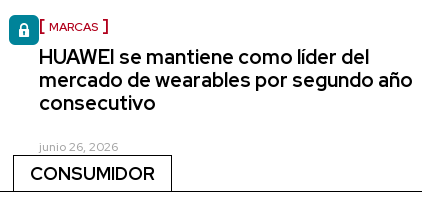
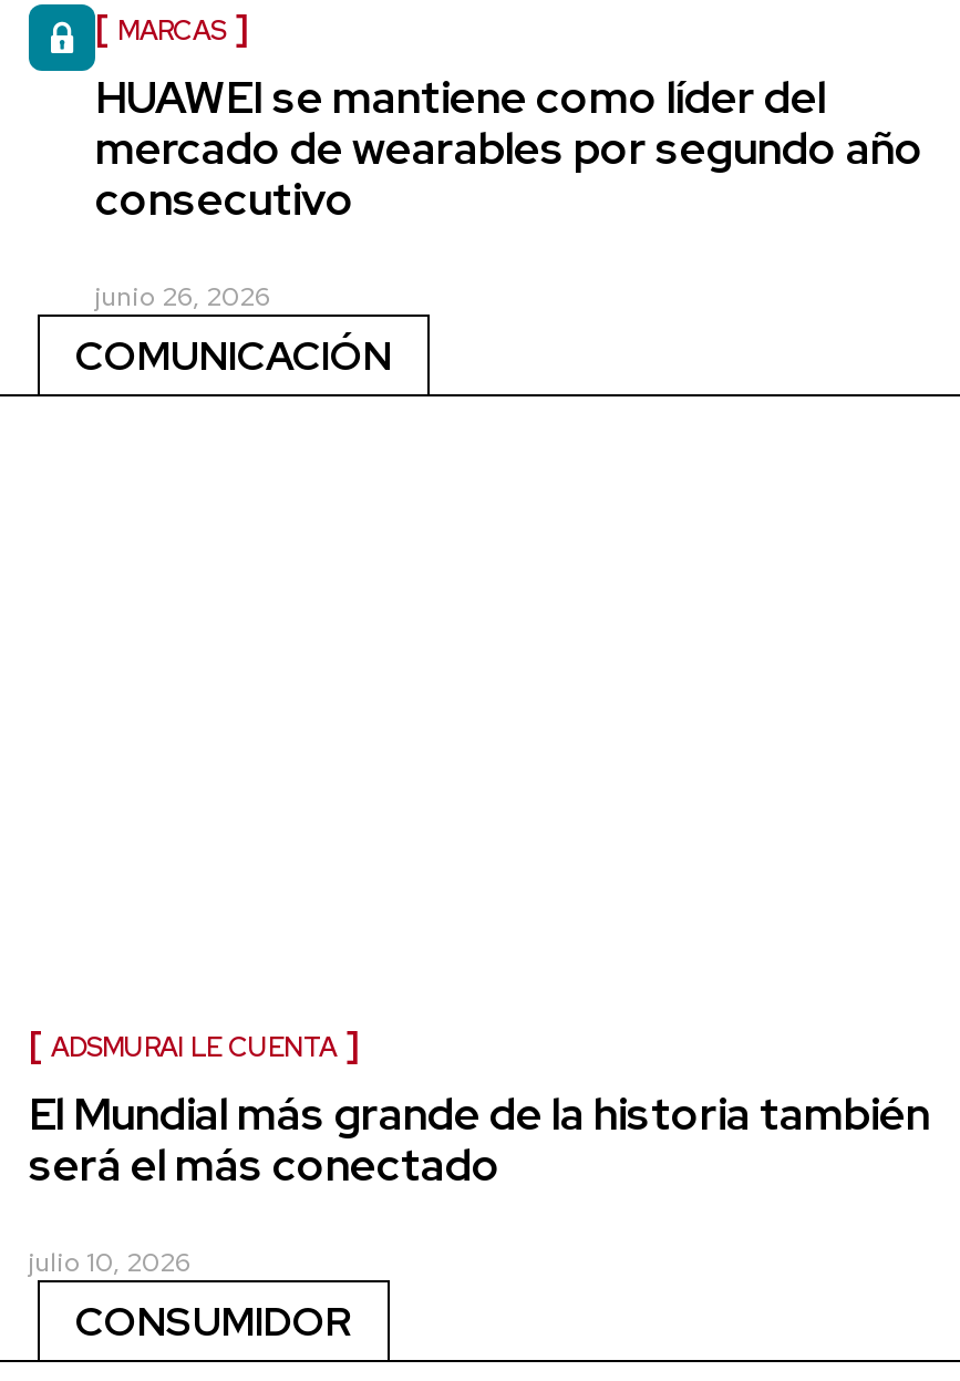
+ ADSMURAI LE CUENTA
+ El Mundial más grande de la historia también
+ será el más conectado
+ julio 10, 2026

+ COMUNICACIÓN
